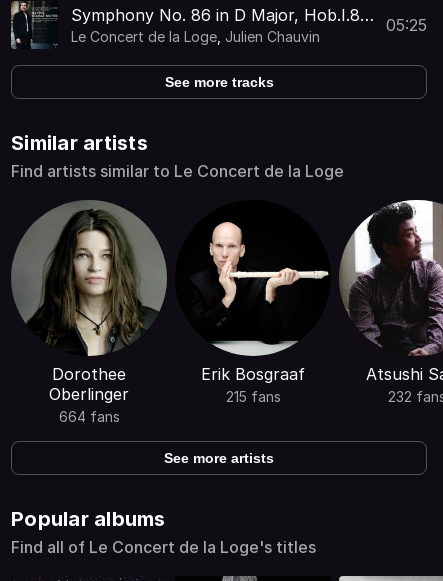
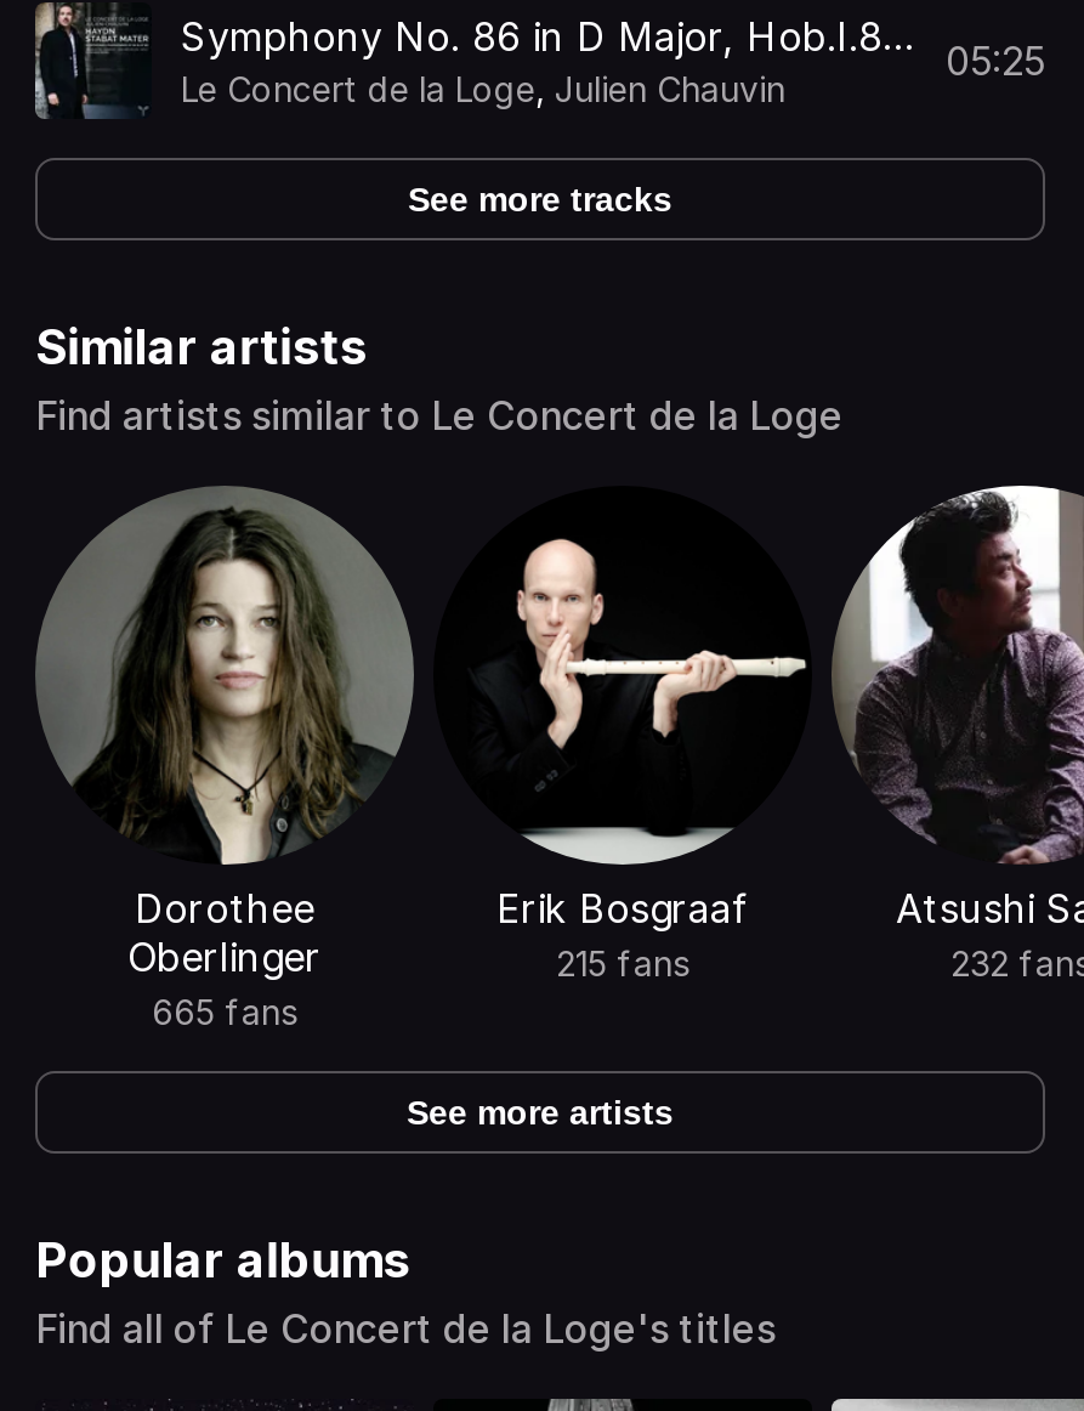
- 664 fans
+ 665 fans
